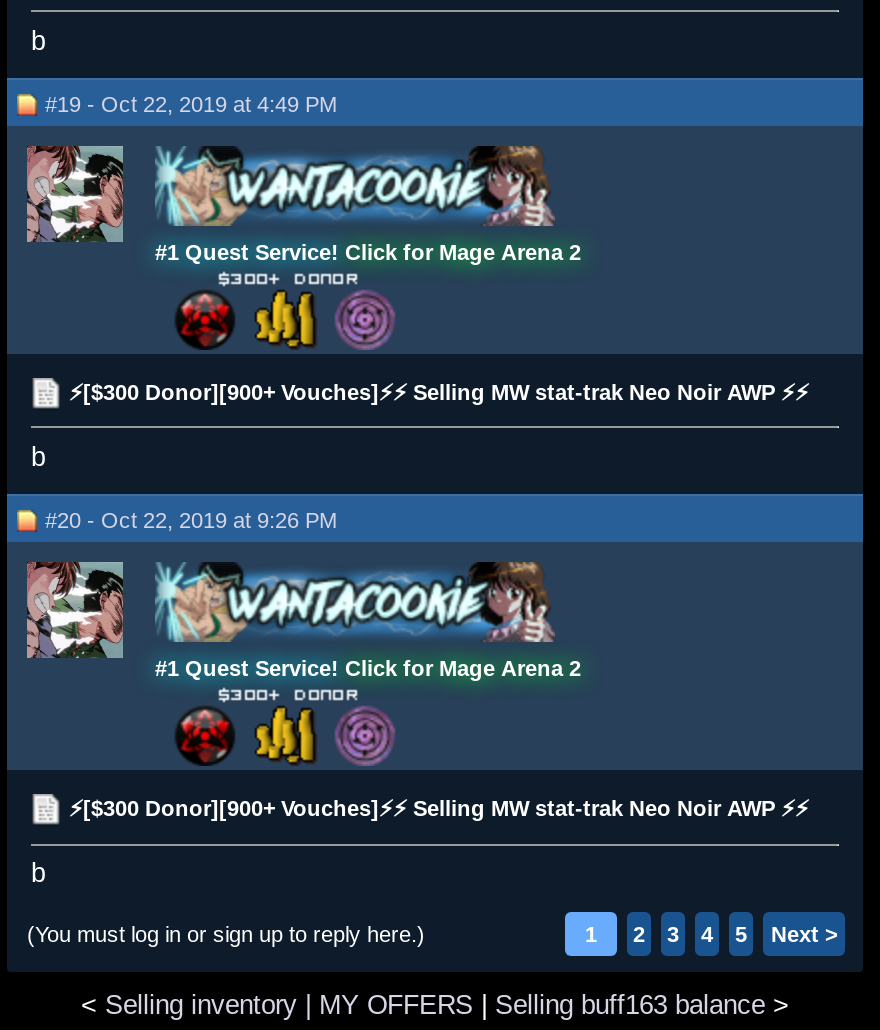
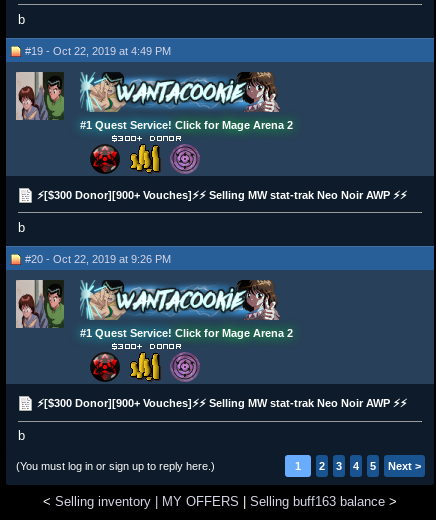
- [image]
+ [image]

- [image]
+ [image]
